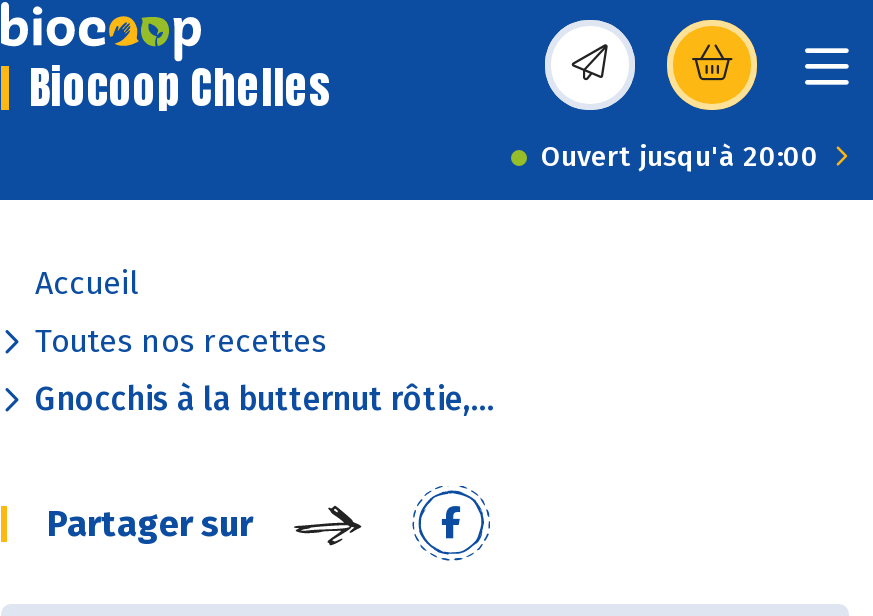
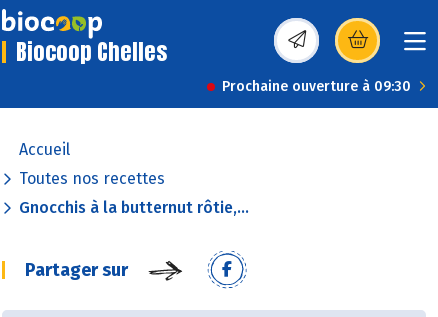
- Ouvert jusqu'à 20:00
+ Prochaine ouverture à 09:30
